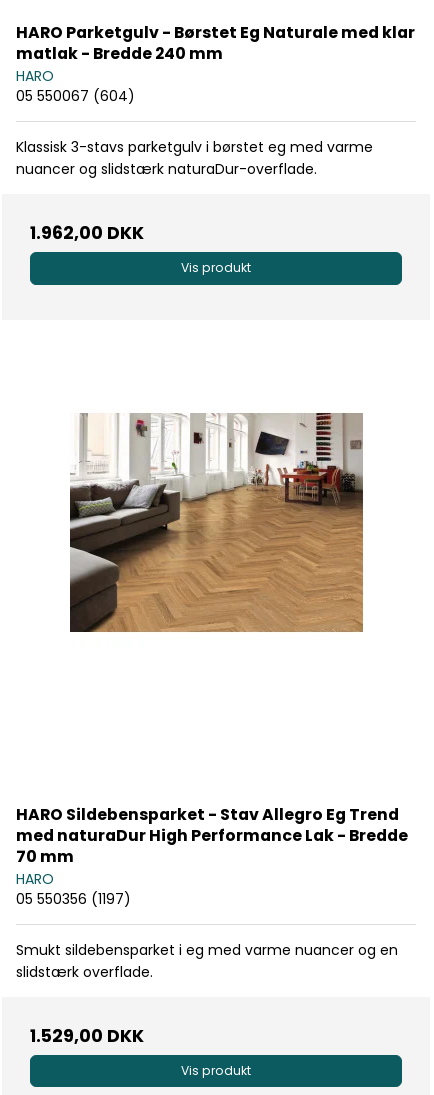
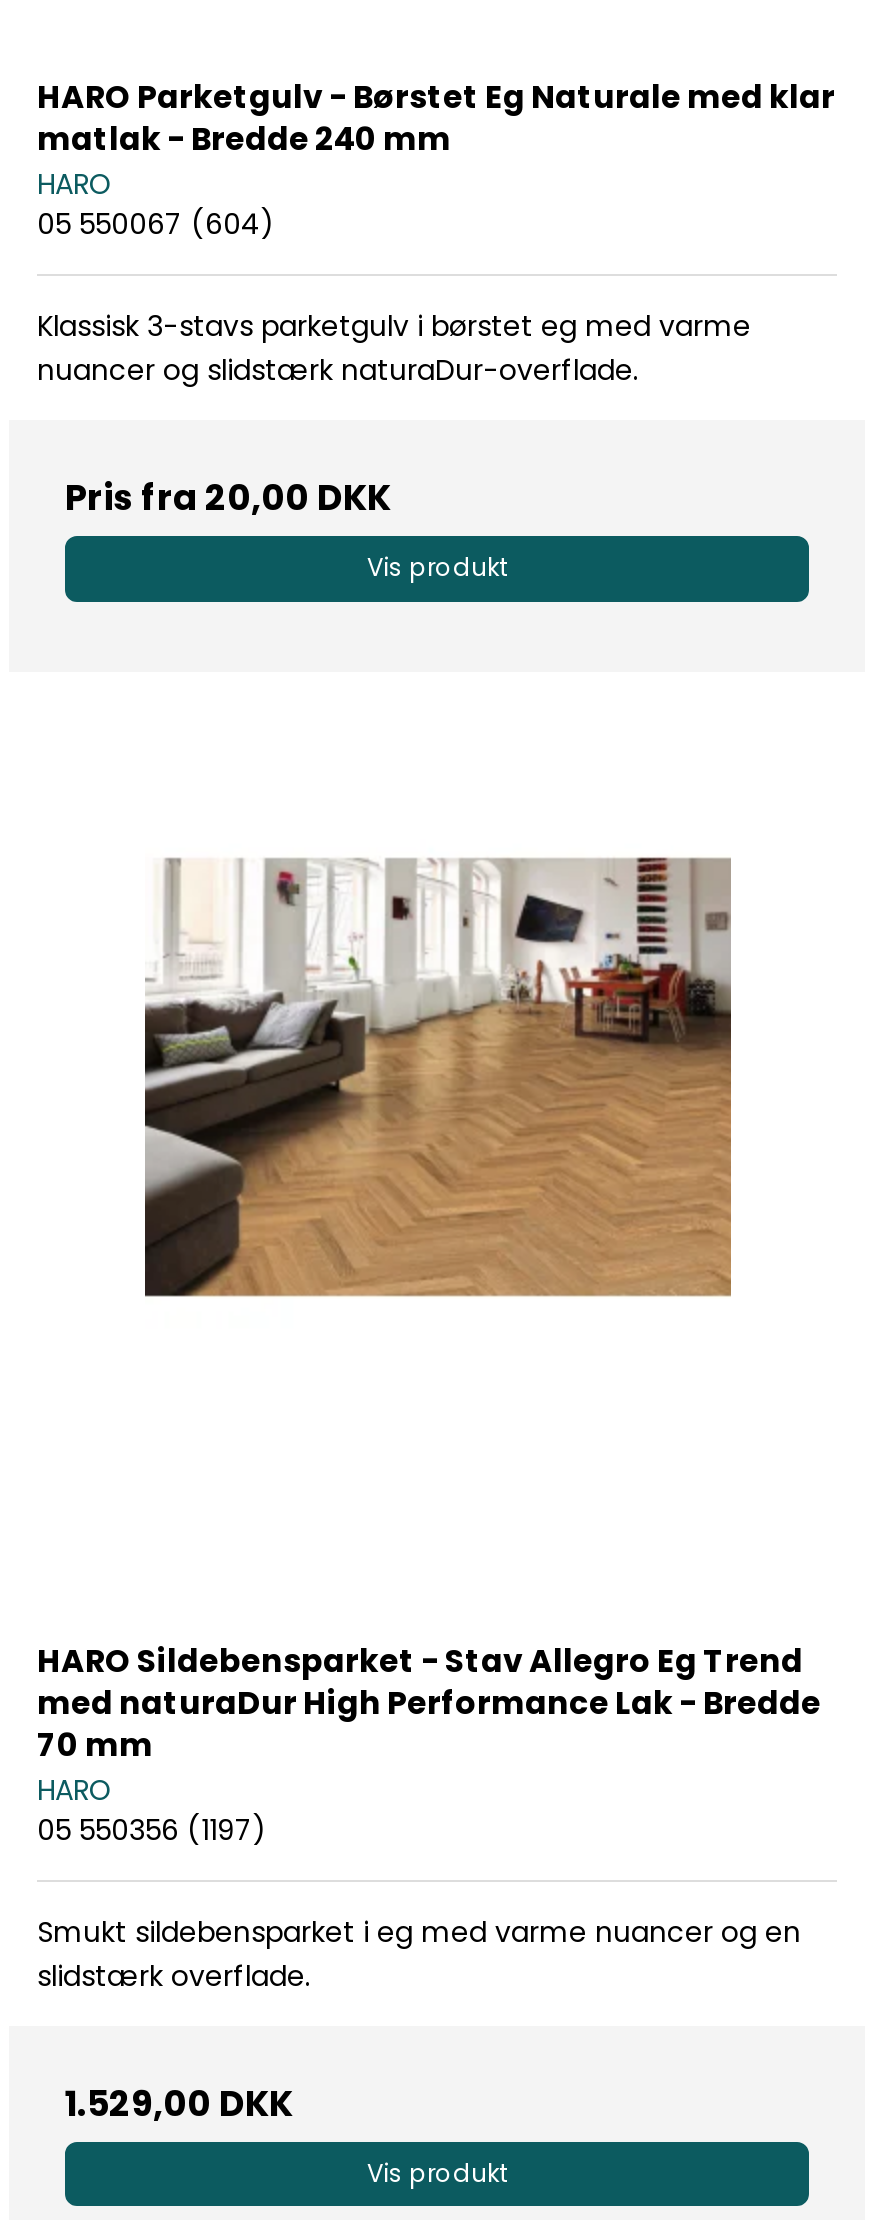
- 1.962,00 DKK
+ Pris fra 20,00 DKK
